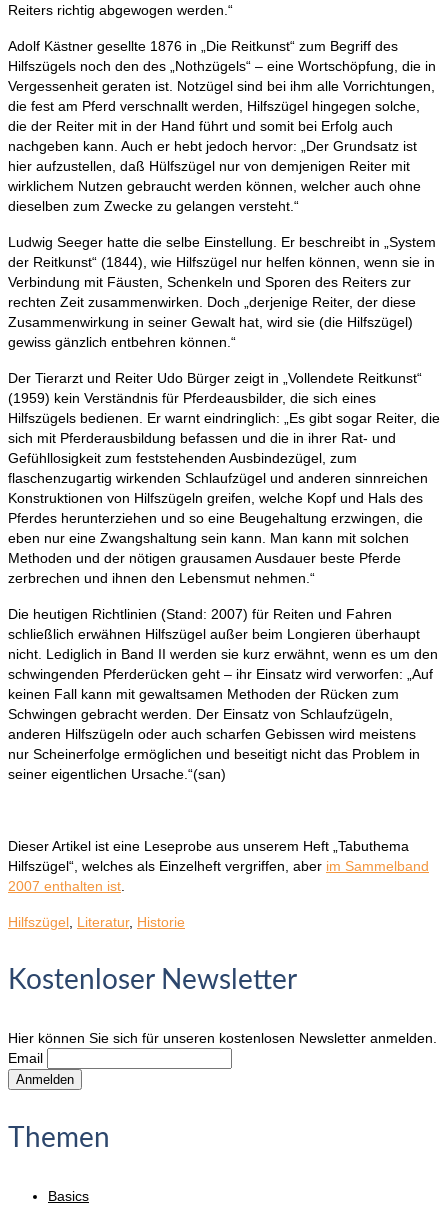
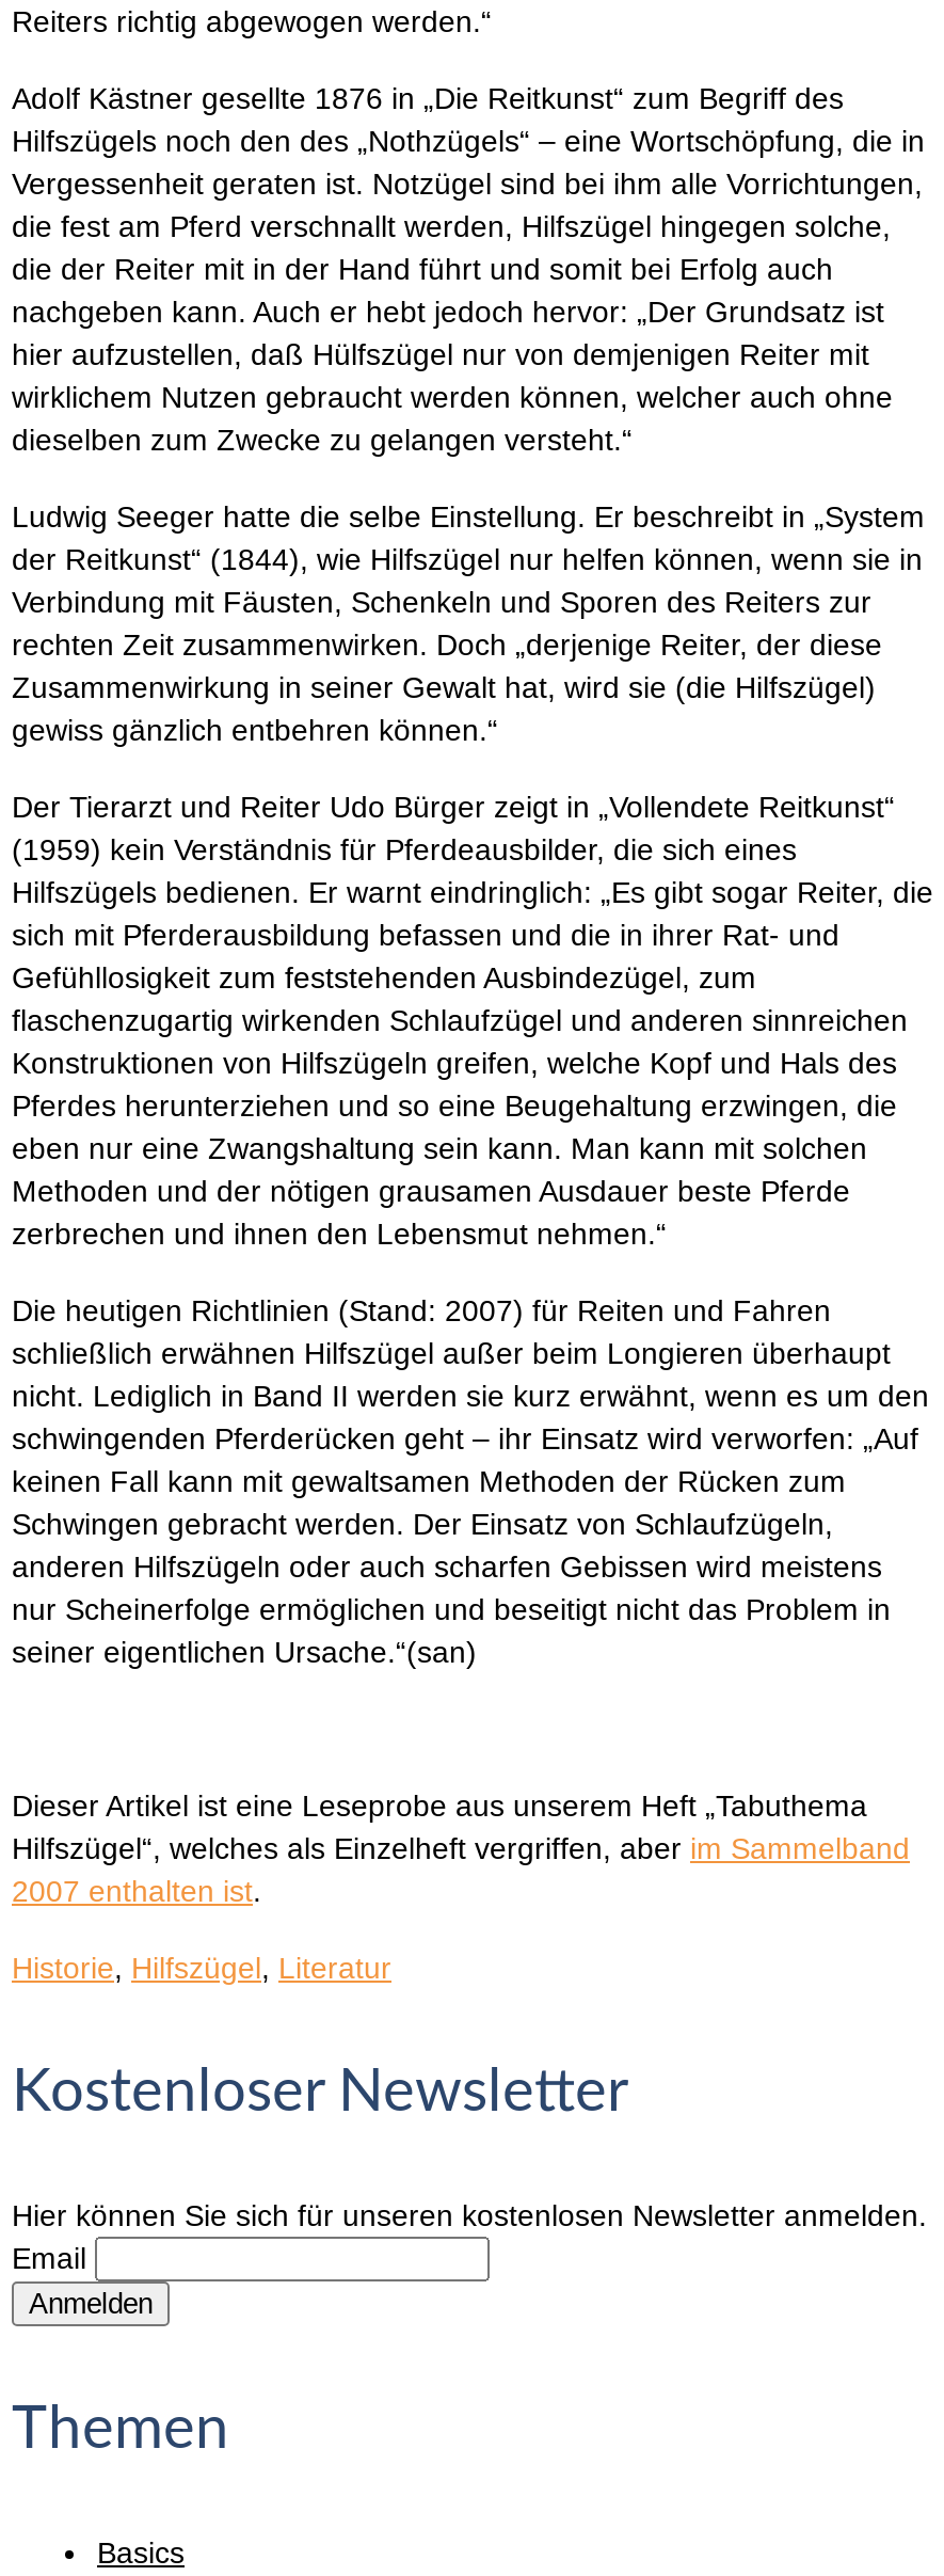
- Hilfszügel, Literatur, Historie
+ Historie, Hilfszügel, Literatur
